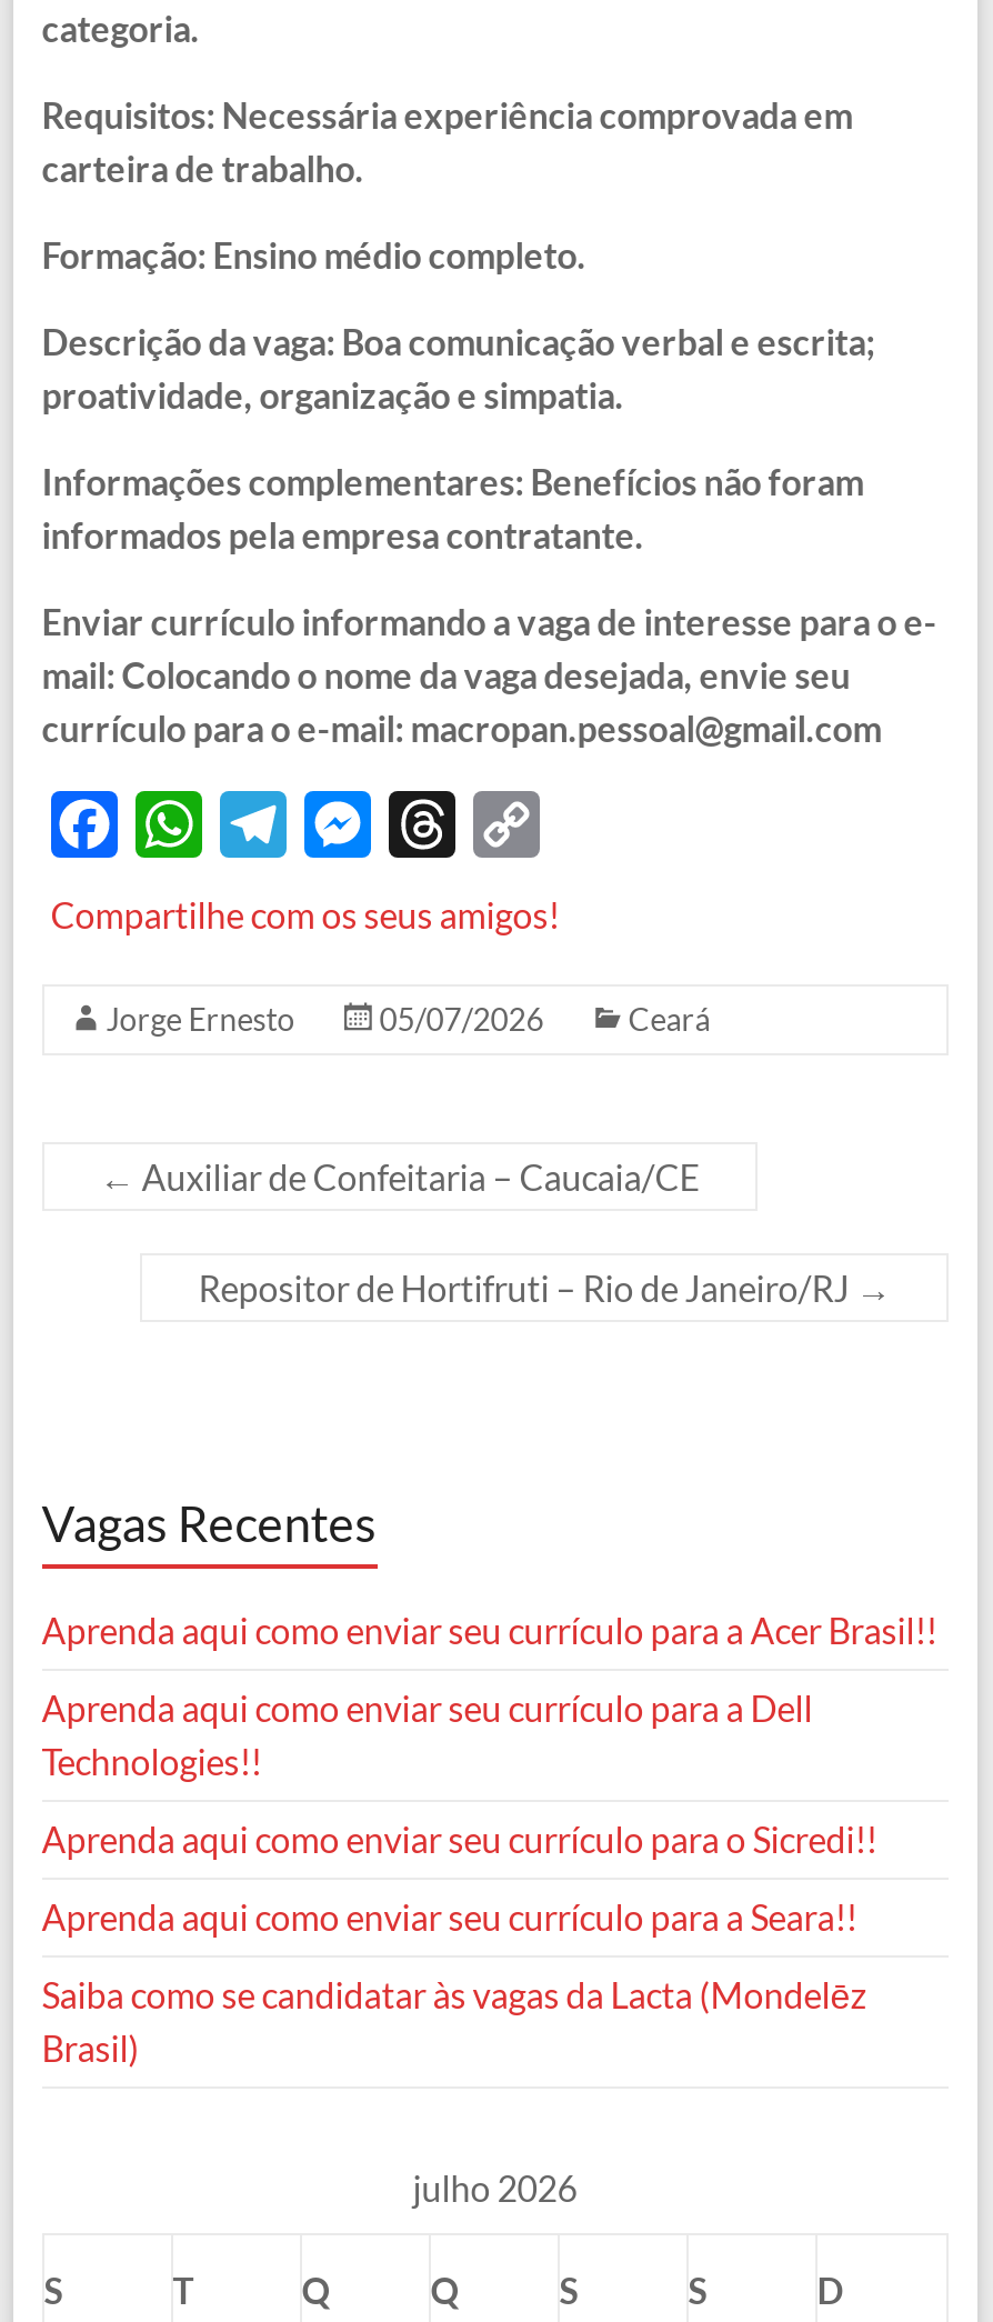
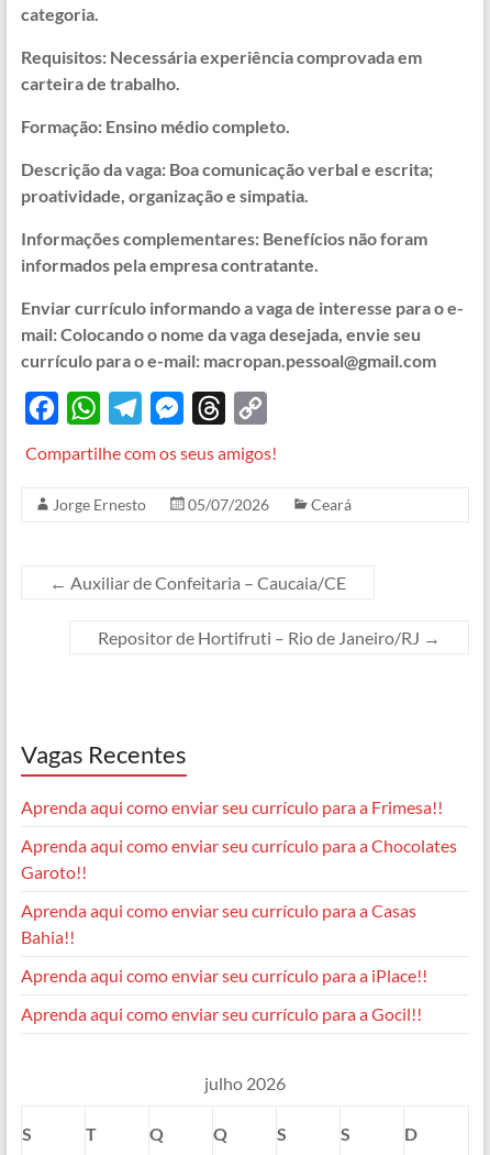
- Aprenda aqui como enviar seu currículo para a Acer Brasil!!
+ Aprenda aqui como enviar seu currículo para a Frimesa!!

- Aprenda aqui como enviar seu currículo para a Dell
- Technologies!!
+ Aprenda aqui como enviar seu currículo para a Chocolates
+ Garoto!!

- Aprenda aqui como enviar seu currículo para o Sicredi!!
+ Aprenda aqui como enviar seu currículo para a Casas
+ Bahia!!

- Aprenda aqui como enviar seu currículo para a Seara!!
+ Aprenda aqui como enviar seu currículo para a iPlace!!

- Saiba como se candidatar às vagas da Lacta (Mondelēz
- Brasil)
+ Aprenda aqui como enviar seu currículo para a Gocil!!
